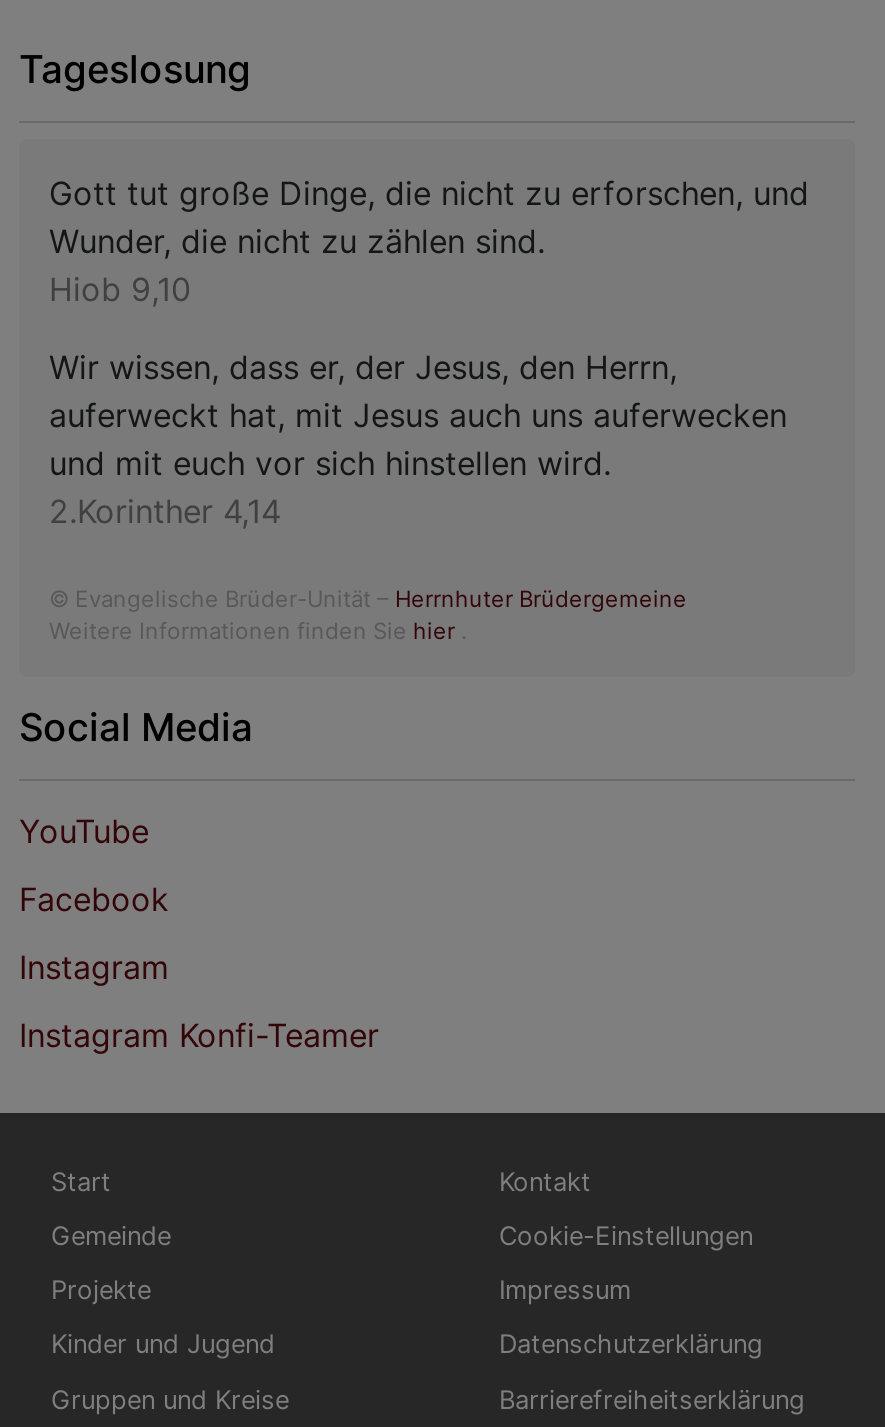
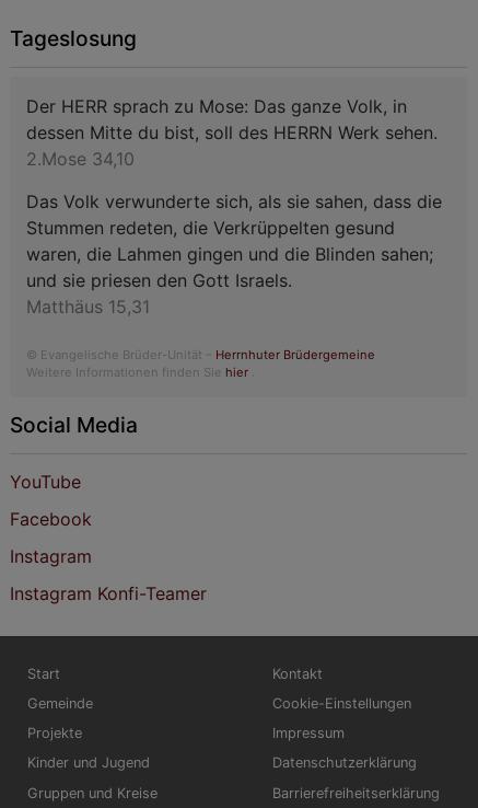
- Gott tut große Dinge, die nicht zu erforschen, und
- Wunder, die nicht zu zählen sind.
- Hiob 9,10
+ Der HERR sprach zu Mose: Das ganze Volk, in
+ dessen Mitte du bist, soll des HERRN Werk sehen.
+ 2.Mose 34,10

- Wir wissen, dass er, der Jesus, den Herrn,
- auferweckt hat, mit Jesus auch uns auferwecken
- und mit euch vor sich hinstellen wird.
- 2.Korinther 4,14
+ Das Volk verwunderte sich, als sie sahen, dass die
+ Stummen redeten, die Verkrüppelten gesund
+ waren, die Lahmen gingen und die Blinden sahen;
+ und sie priesen den Gott Israels.
+ Matthäus 15,31
